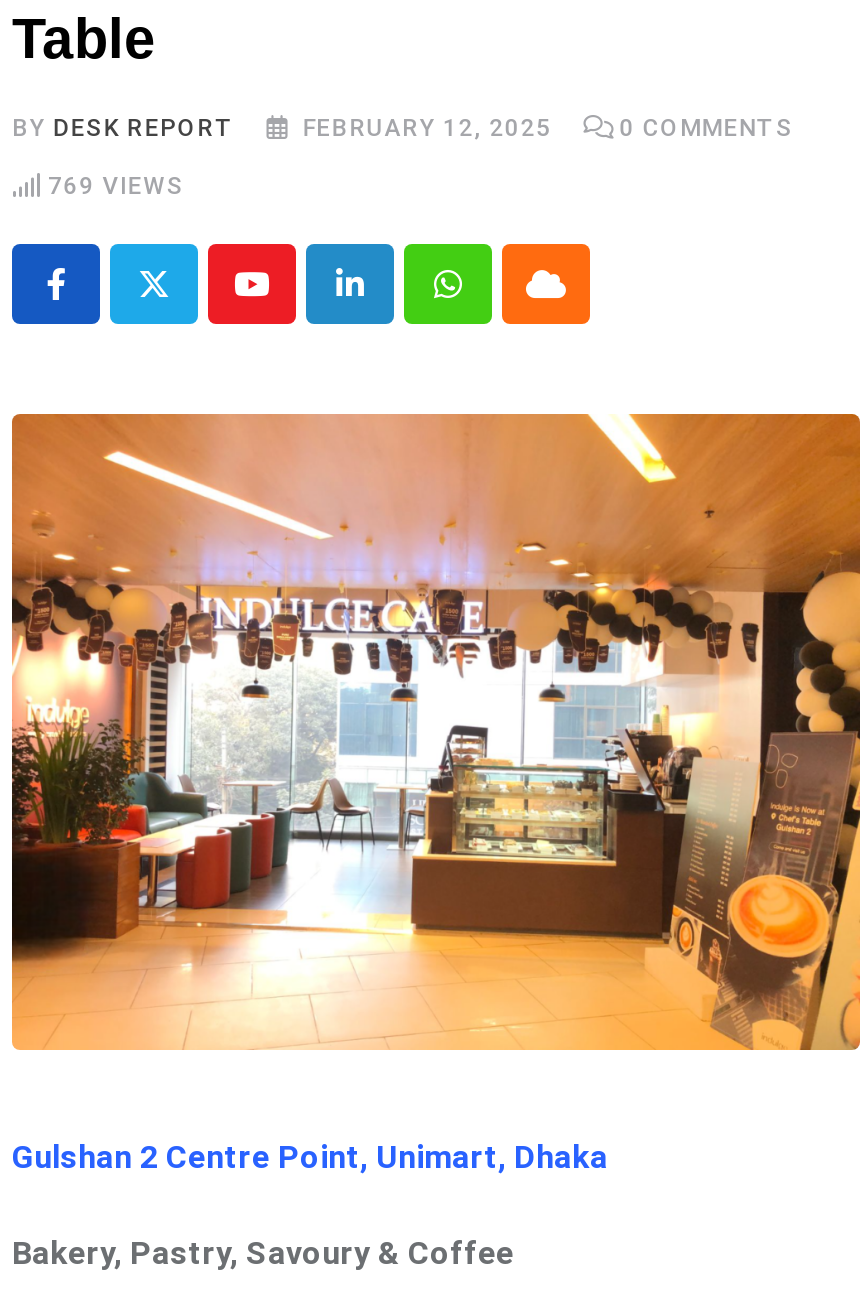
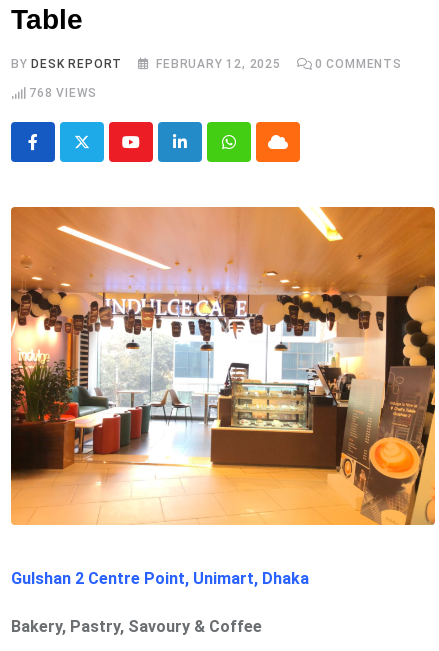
- 769 VIEWS
+ 768 VIEWS
